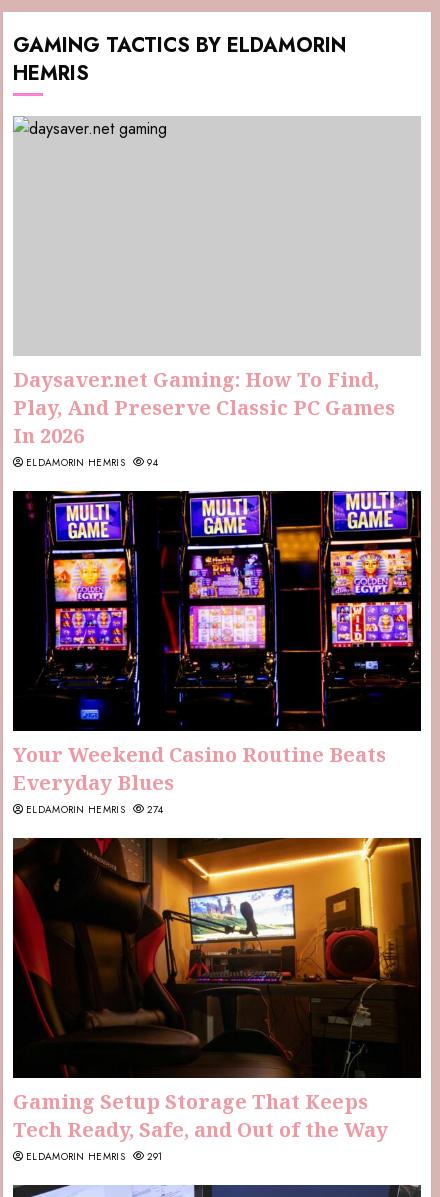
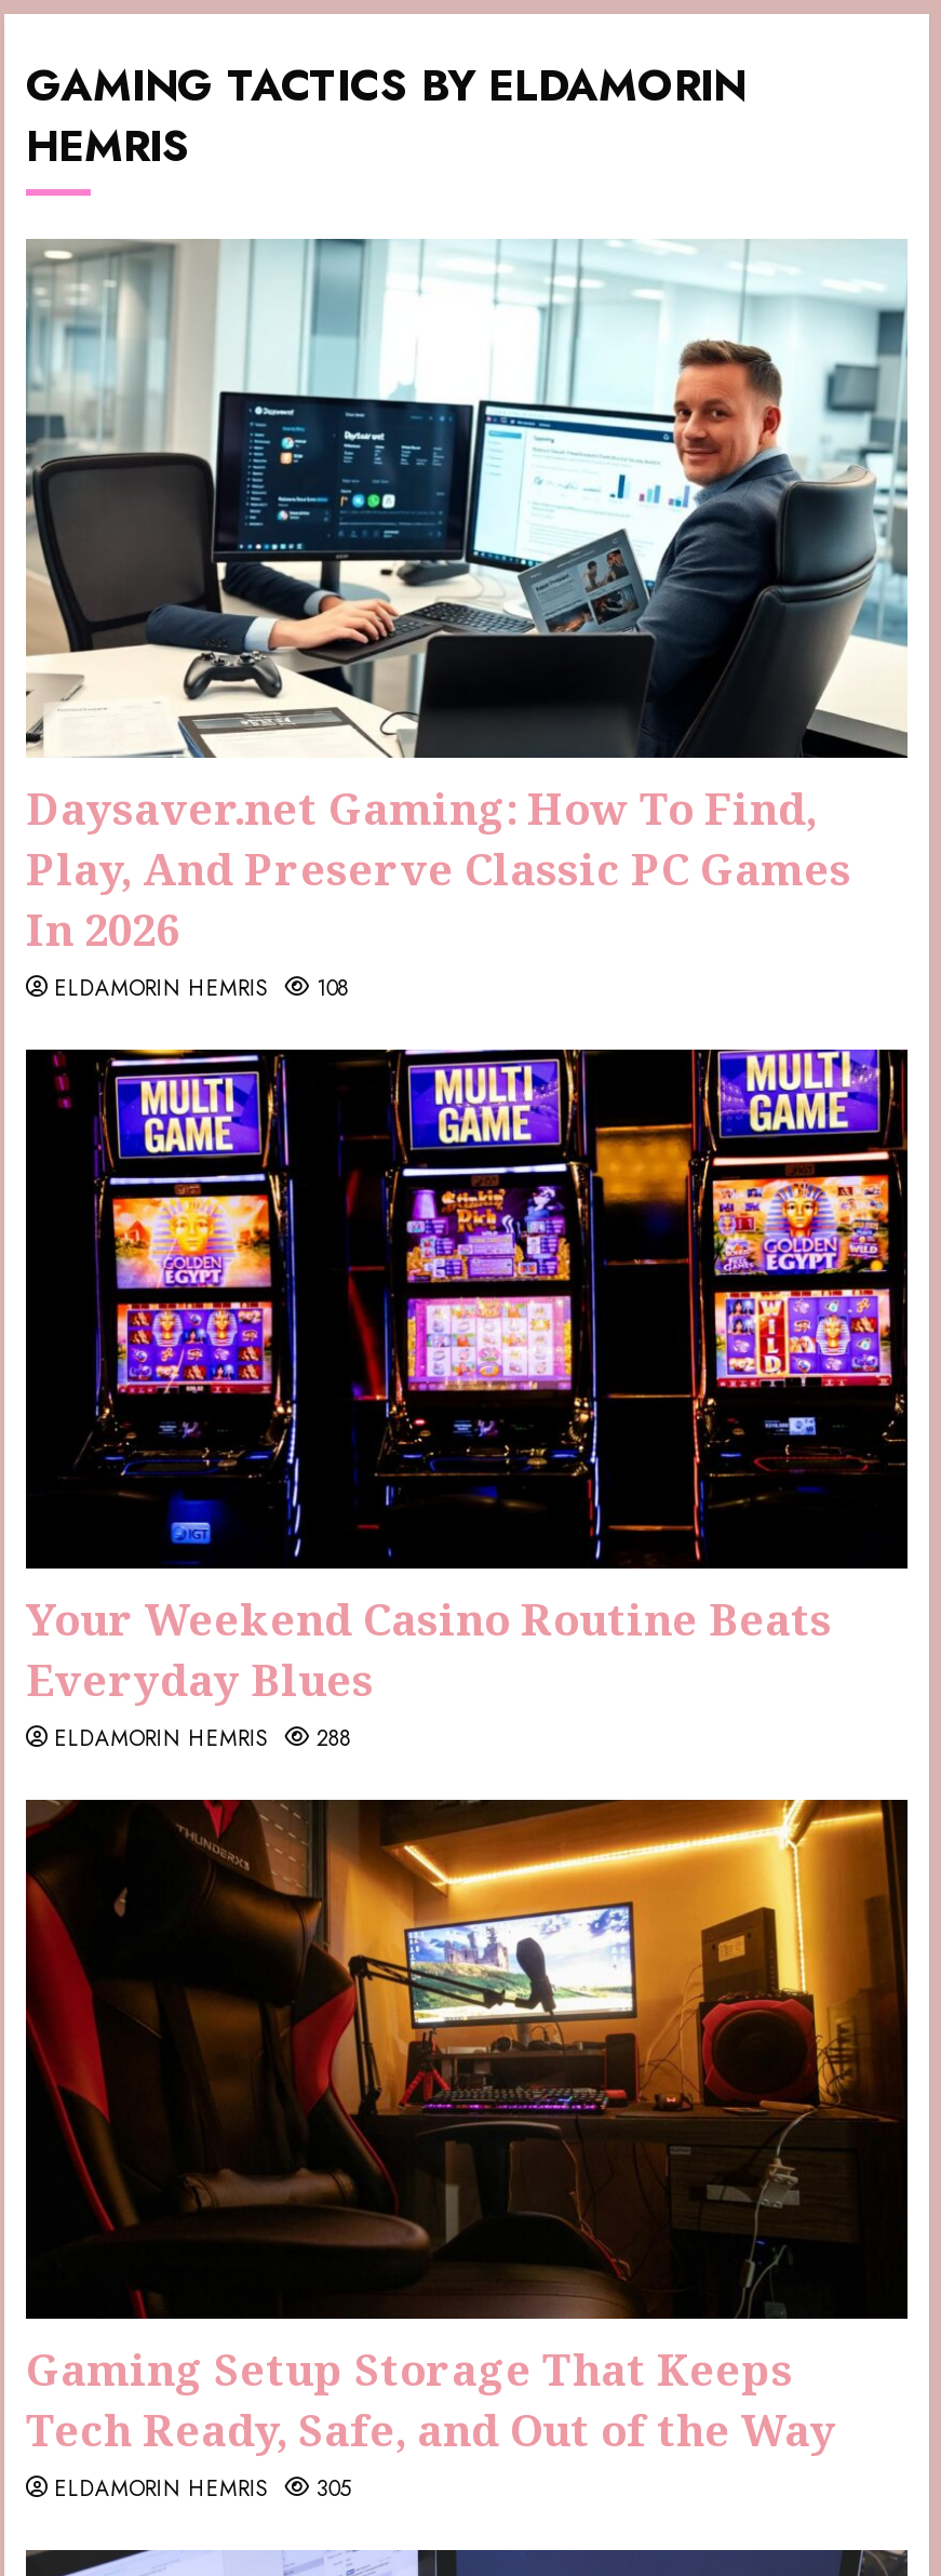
+ [image]

- ELDAMORIN HEMRIS 94
+ ELDAMORIN HEMRIS 108

- ELDAMORIN HEMRIS 274
+ ELDAMORIN HEMRIS 288

- ELDAMORIN HEMRIS 291
+ ELDAMORIN HEMRIS 305
